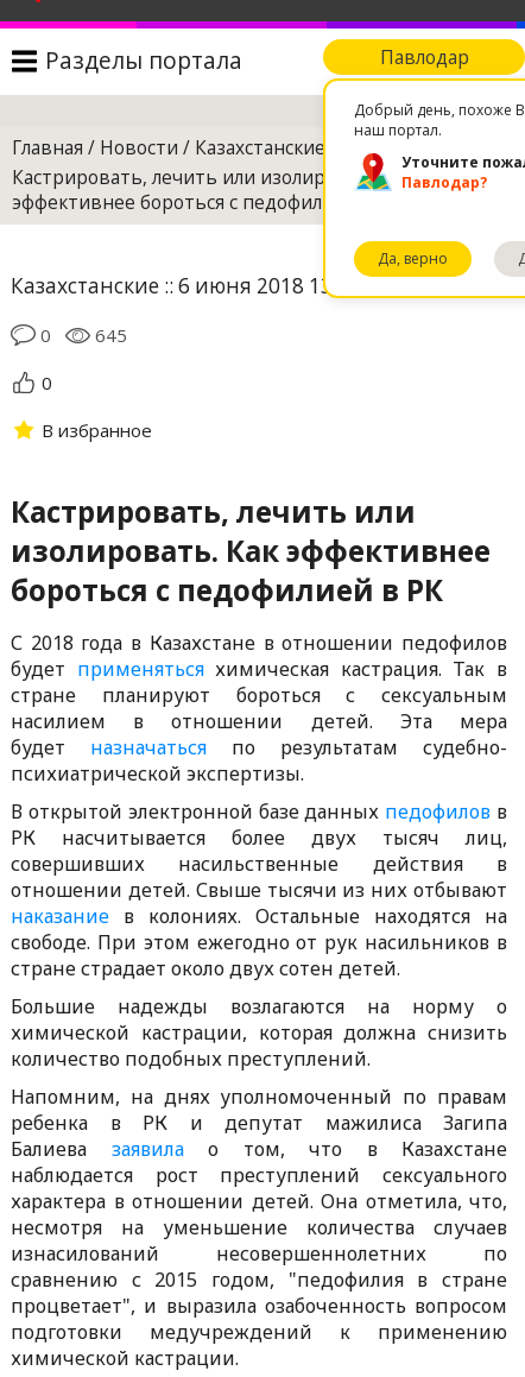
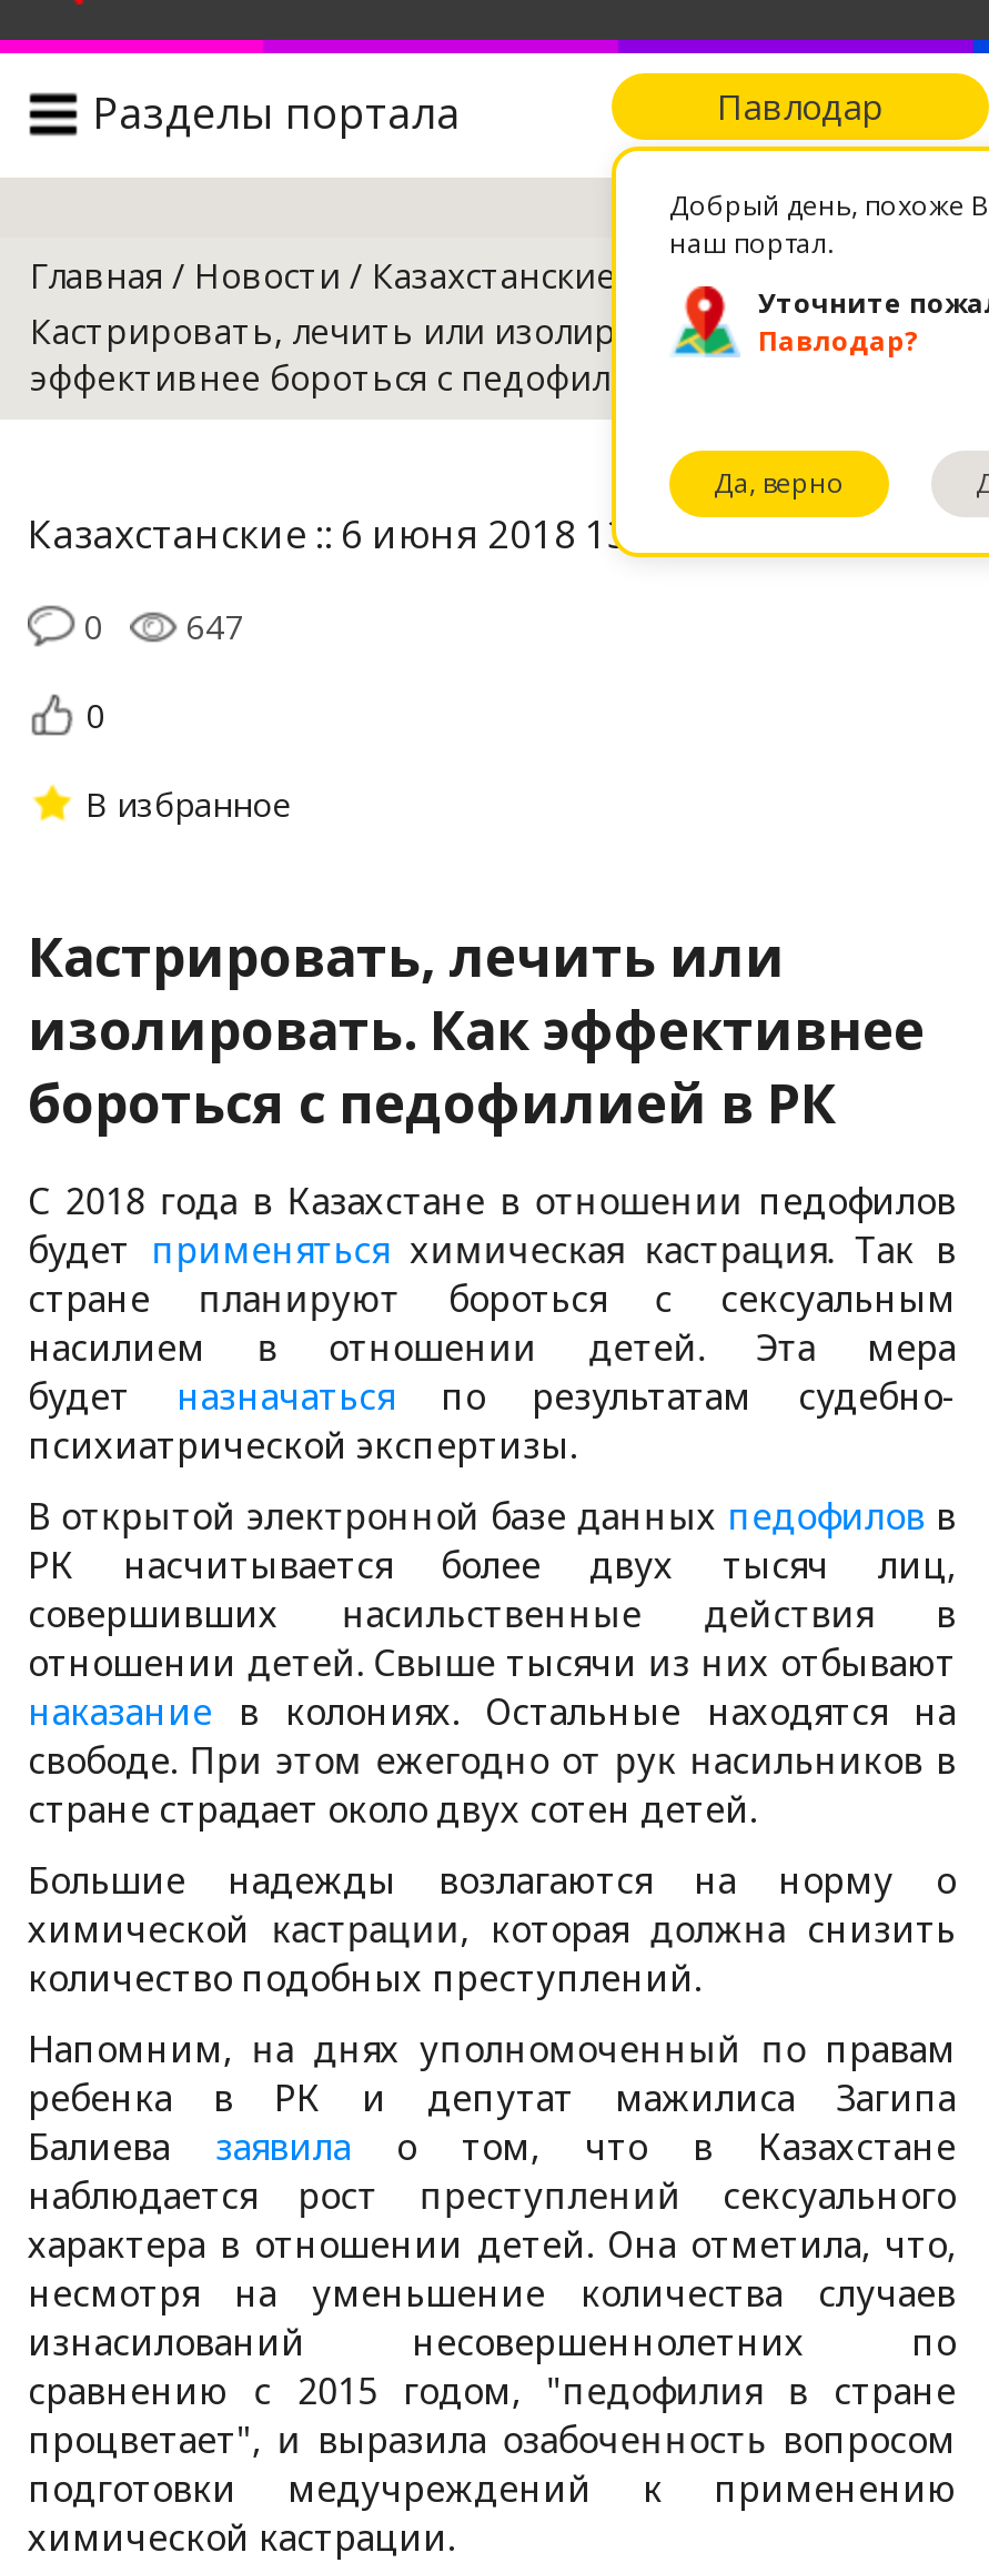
- 0 645
+ 0 647
